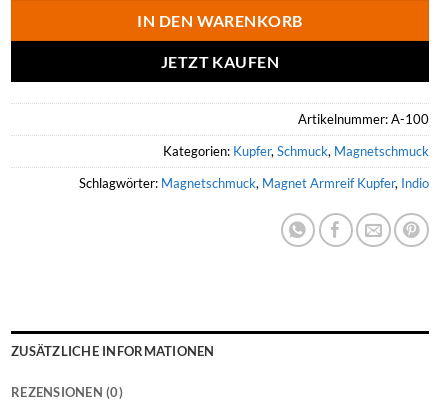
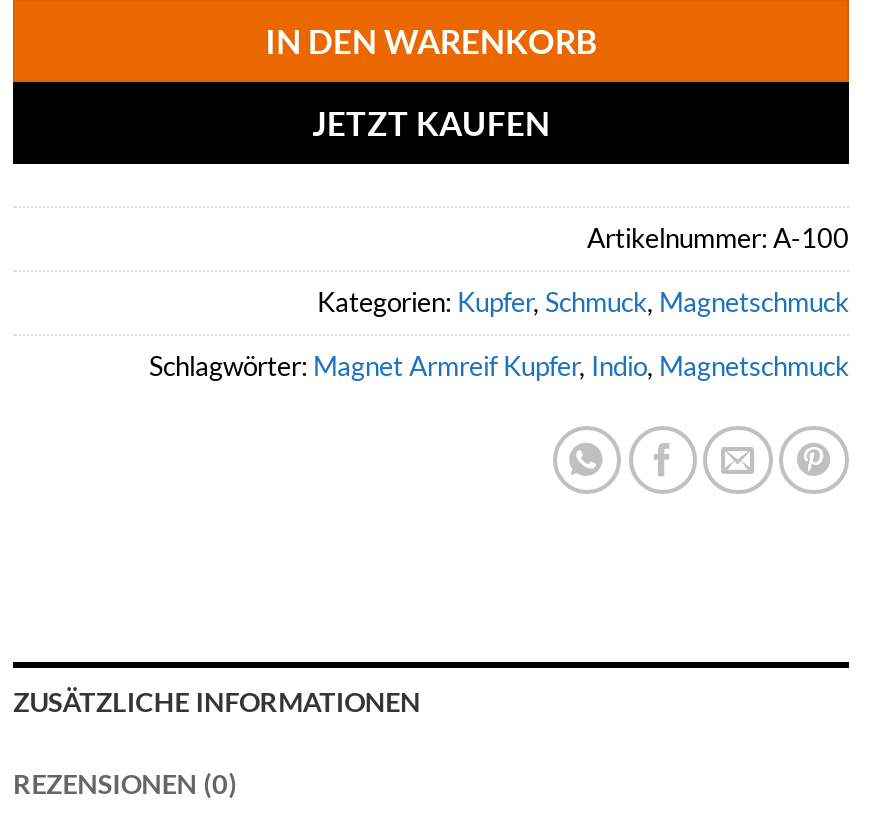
- Schlagwörter: Magnetschmuck, Magnet Armreif Kupfer, Indio
+ Schlagwörter: Magnet Armreif Kupfer, Indio, Magnetschmuck
